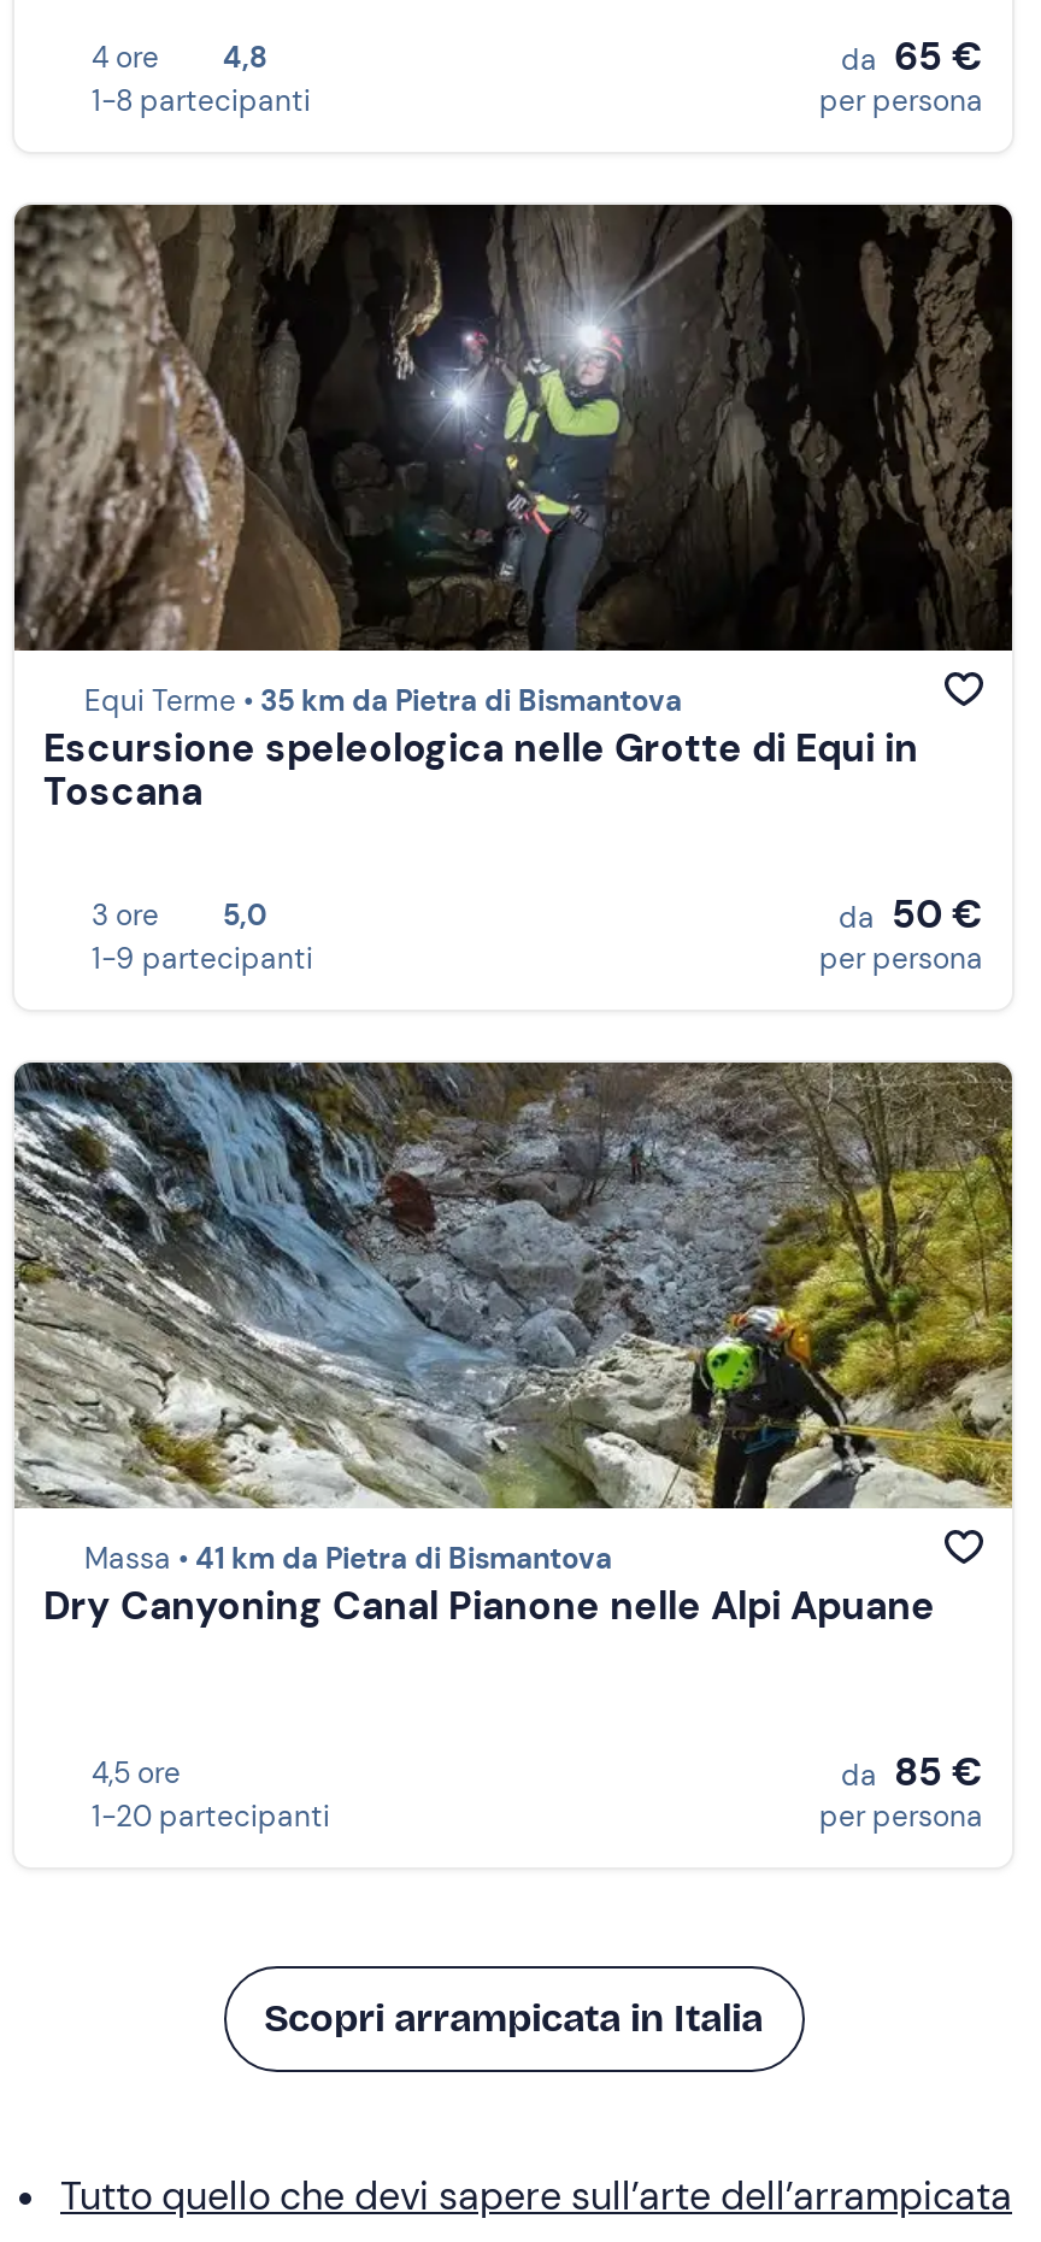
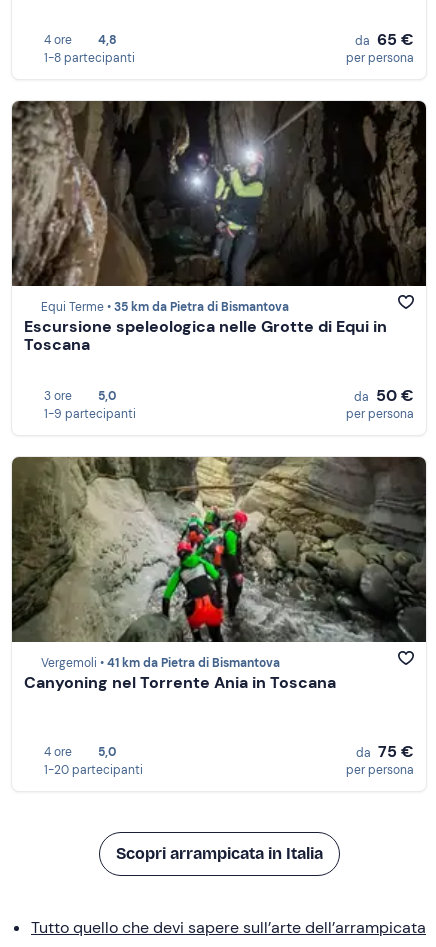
- [image]
- Massa • 41 km da Pietra di Bismantova
- Dry Canyoning Canal Pianone nelle Alpi Apuane
+ [image]
+ Vergemoli • 41 km da Pietra di Bismantova
+ Canyoning nel Torrente Ania in Toscana

- 4,5 ore
+ 4 ore
+ 5,0

- da 85 €
+ da 75 €
